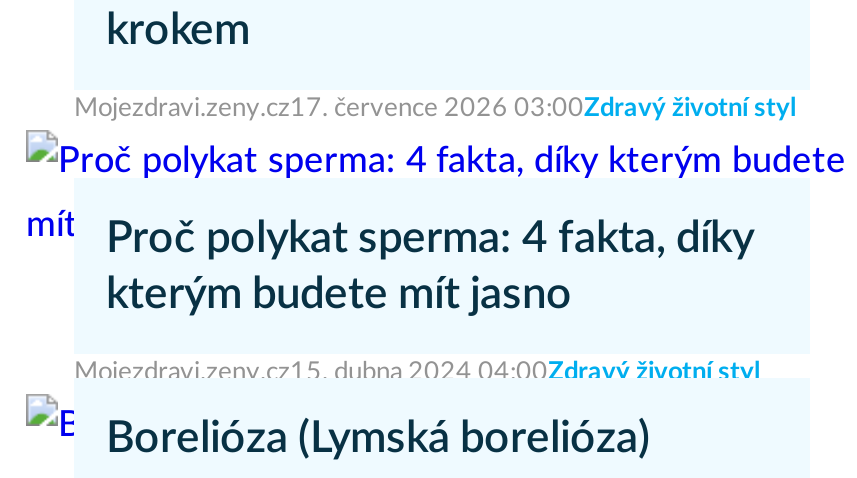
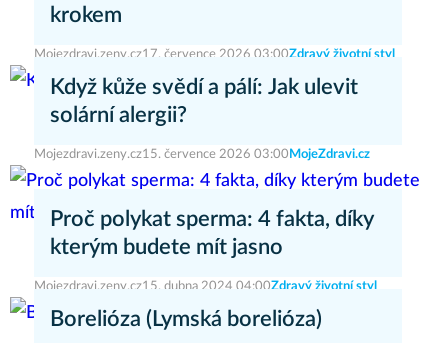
+ Když kůže svědí a pálí: Jak ulevit
+ solární alergii?
+ Mojezdravi.zeny.cz15. července 2026 03:00MojeZdravi.cz
